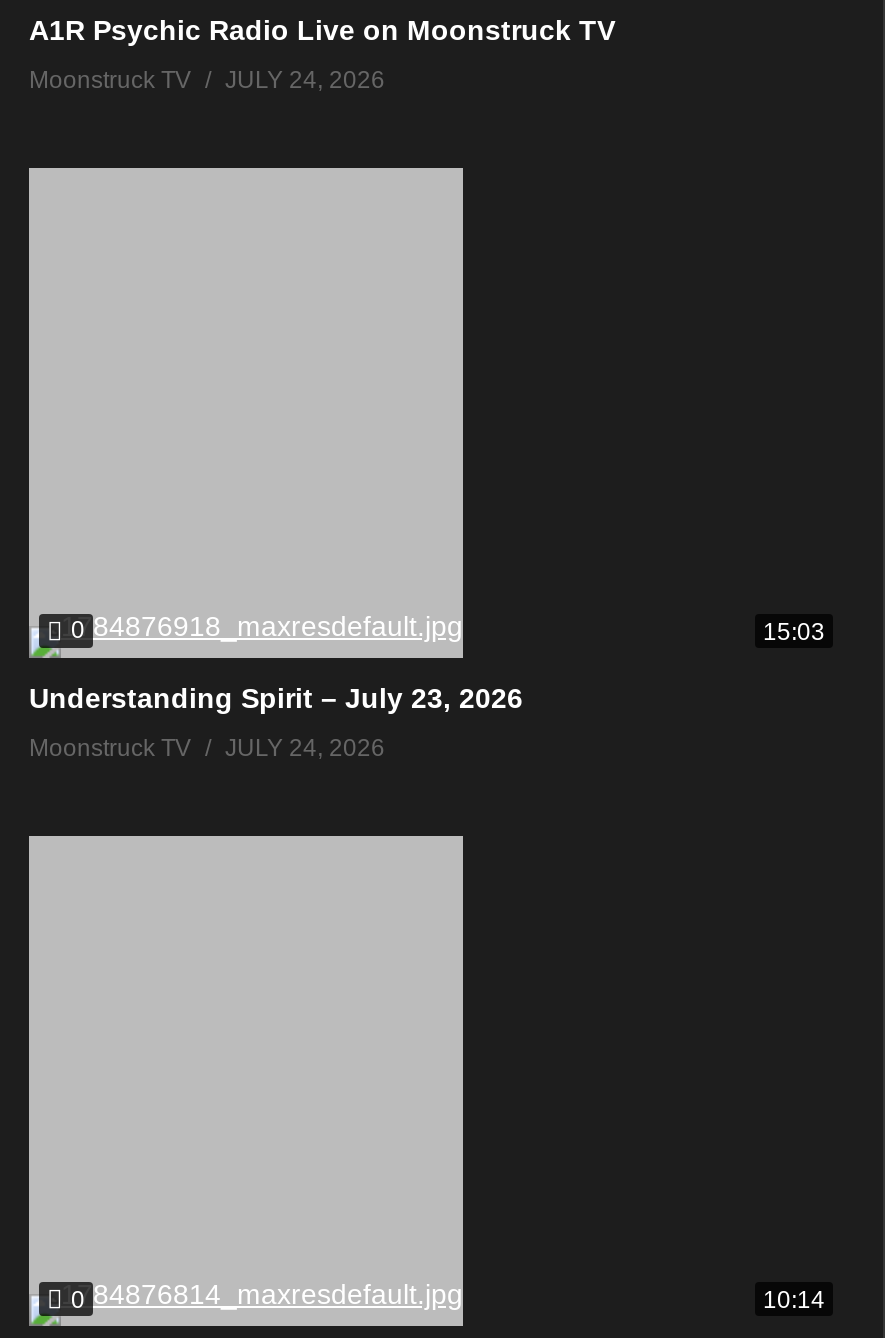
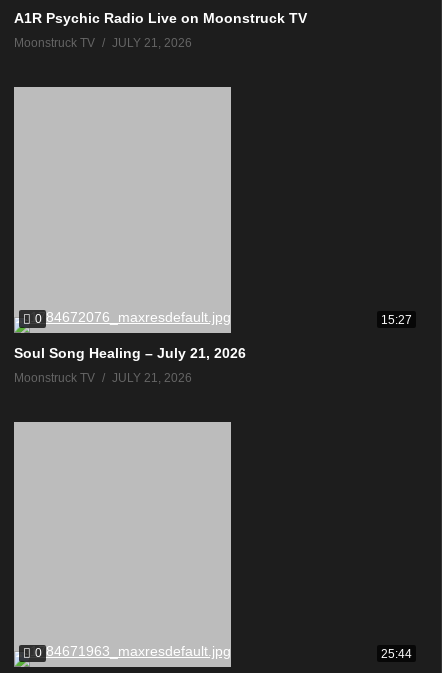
- Moonstruck TV JULY 24, 2026
+ Moonstruck TV JULY 21, 2026

- 15:03
+ 15:27

- Understanding Spirit – July 23, 2026
+ Soul Song Healing – July 21, 2026

- Moonstruck TV JULY 24, 2026
+ Moonstruck TV JULY 21, 2026

- 10:14
+ 25:44
